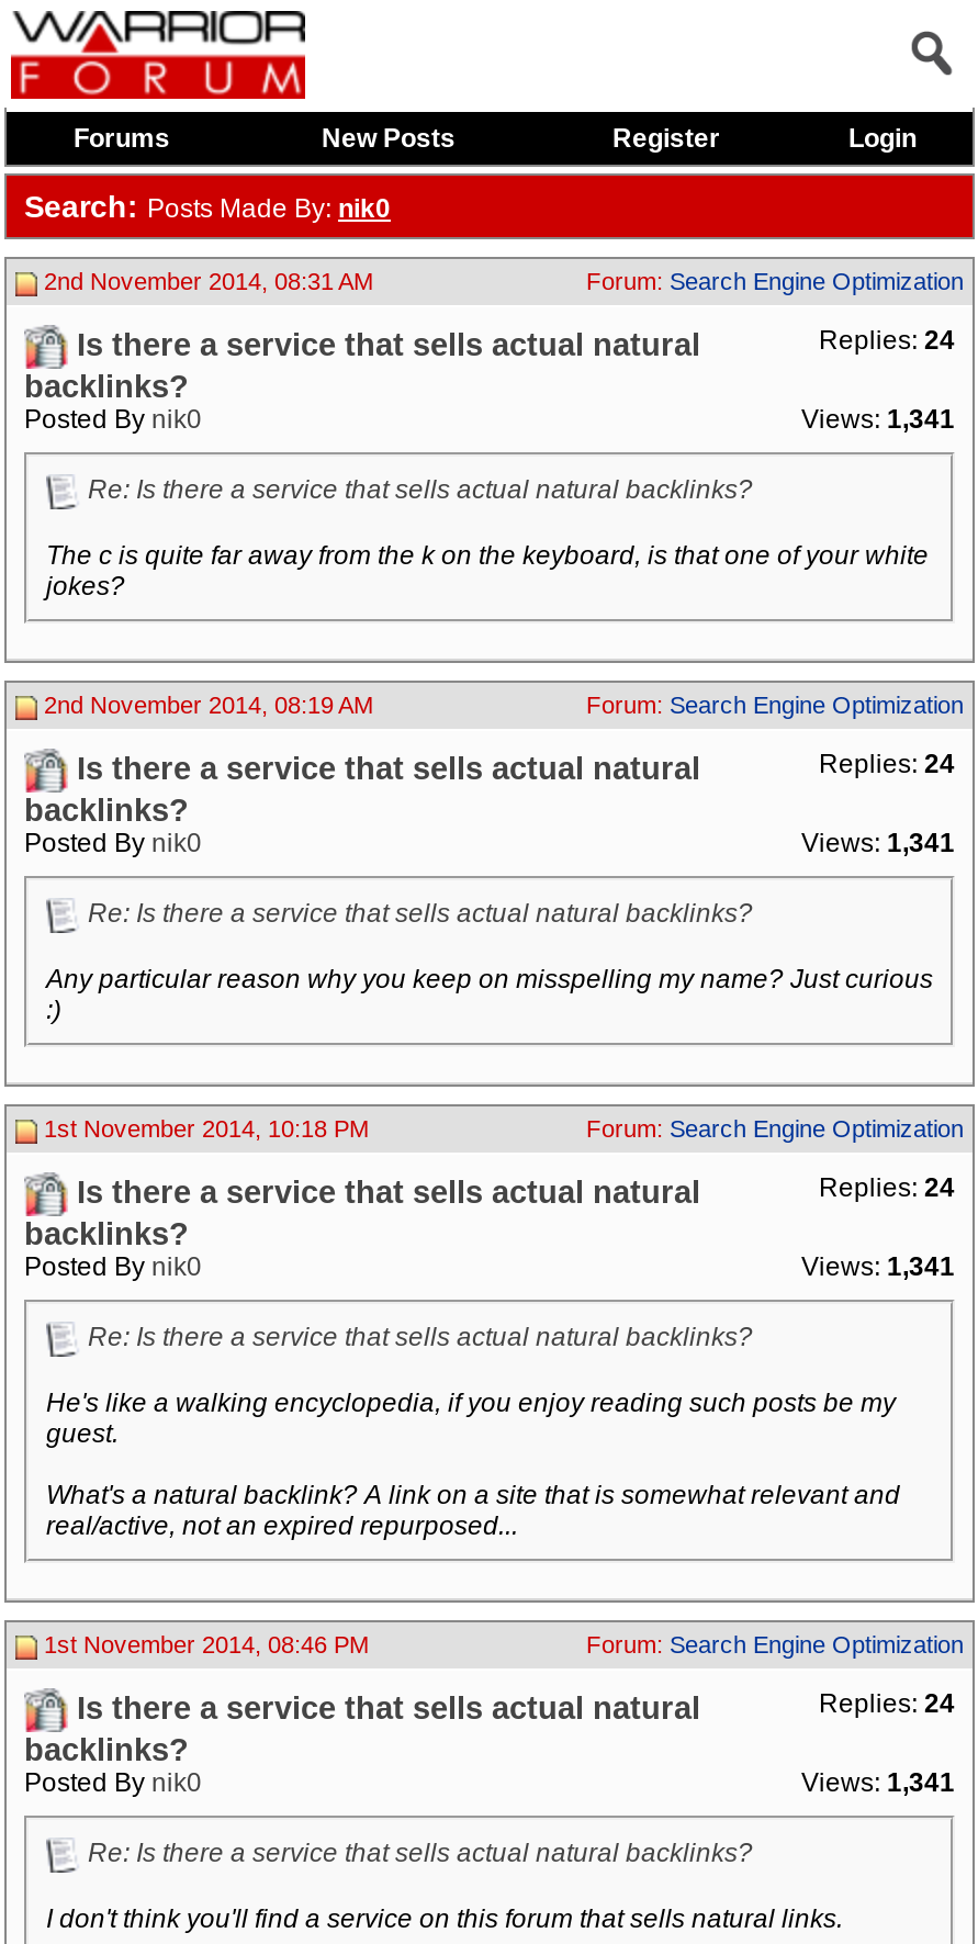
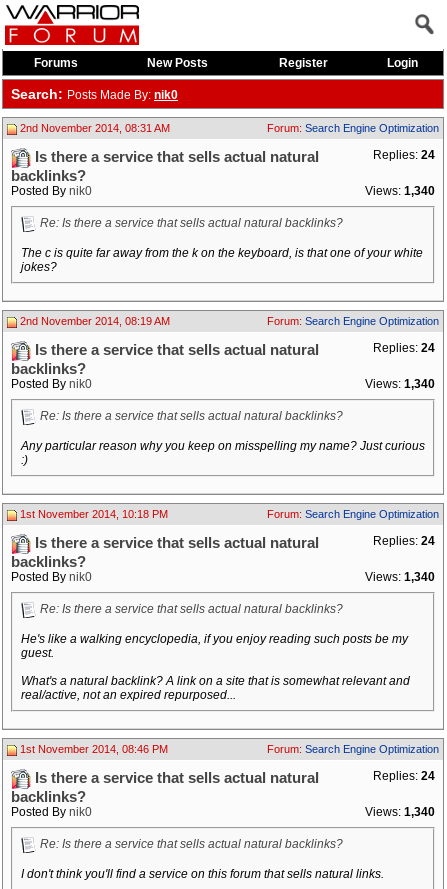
- Views: 1,341
+ Views: 1,340

- Views: 1,341
+ Views: 1,340

- Views: 1,341
+ Views: 1,340

- Views: 1,341
+ Views: 1,340
